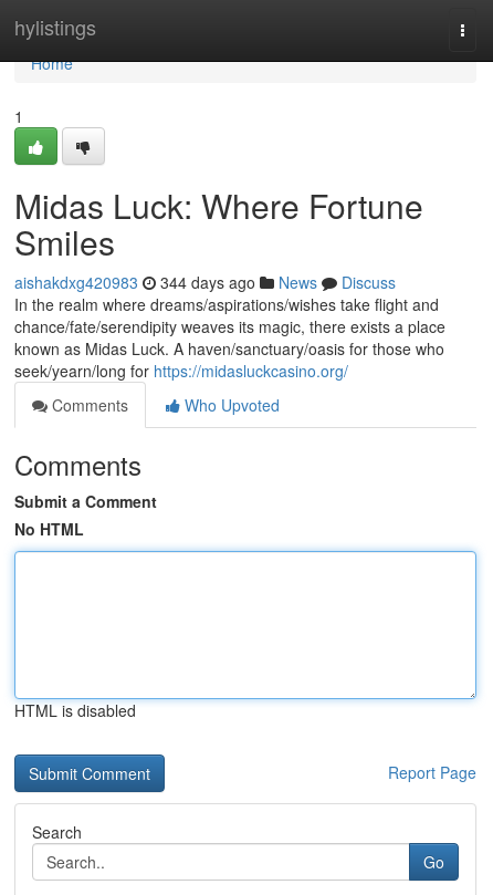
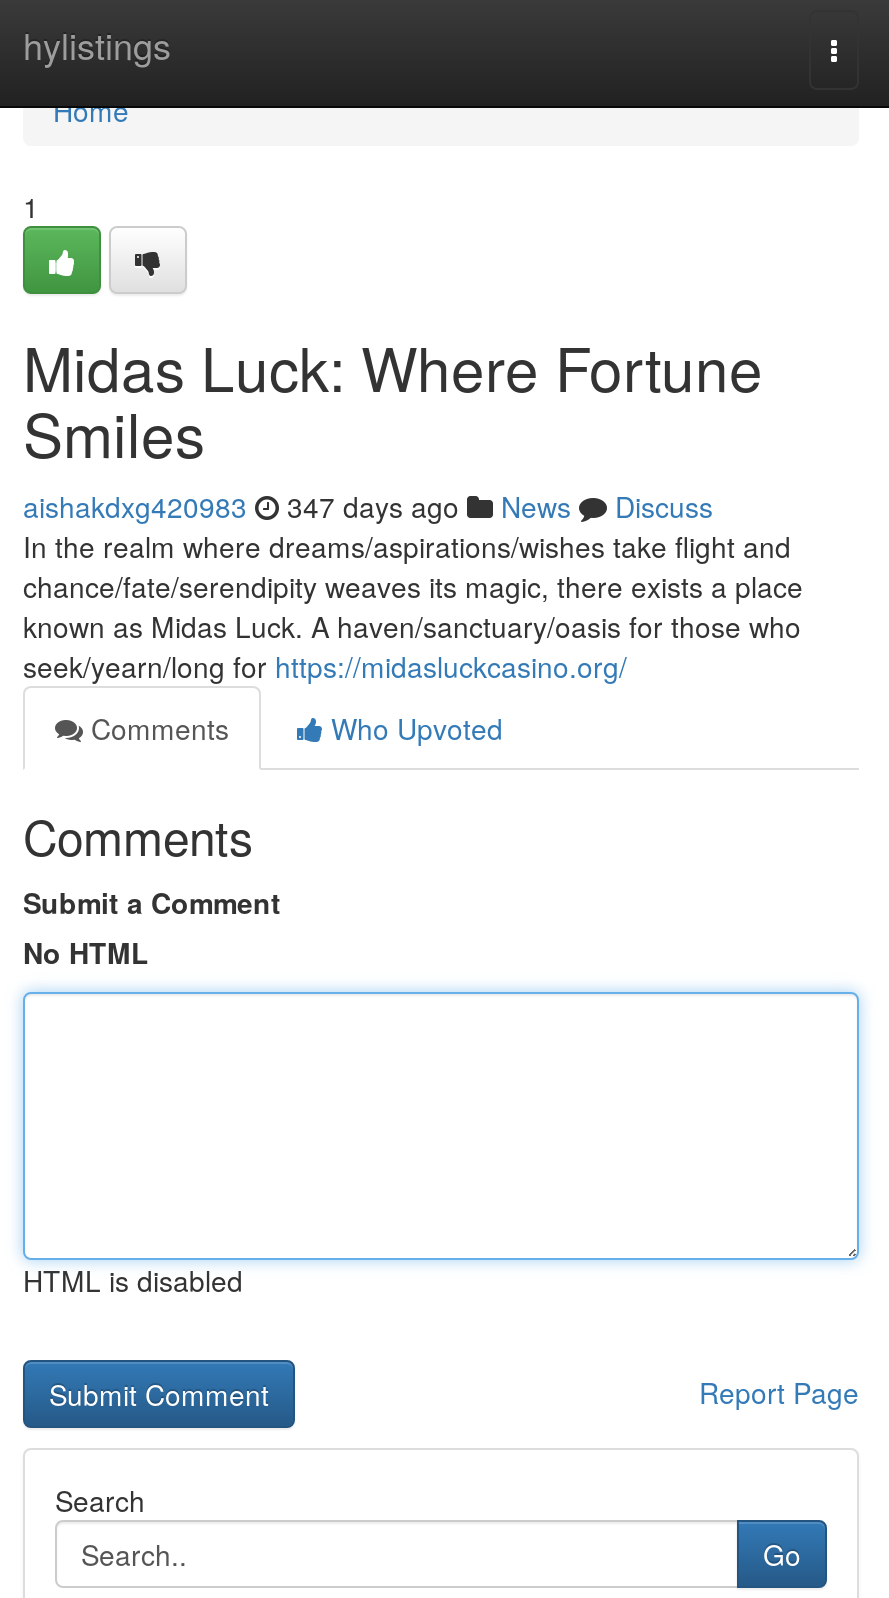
- aishakdxg420983 344 days ago News Discuss
+ aishakdxg420983 347 days ago News Discuss
